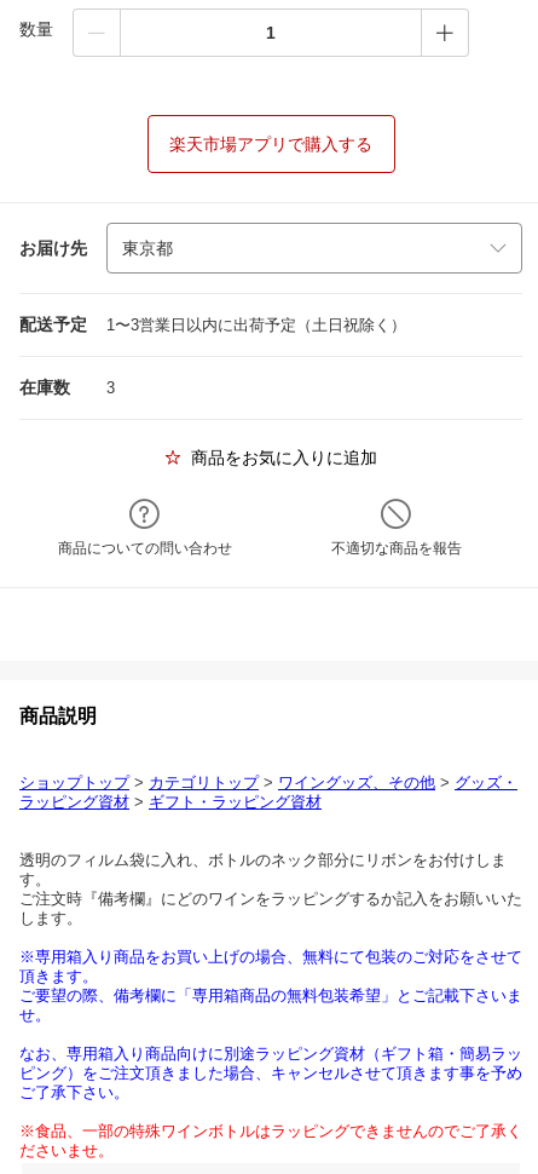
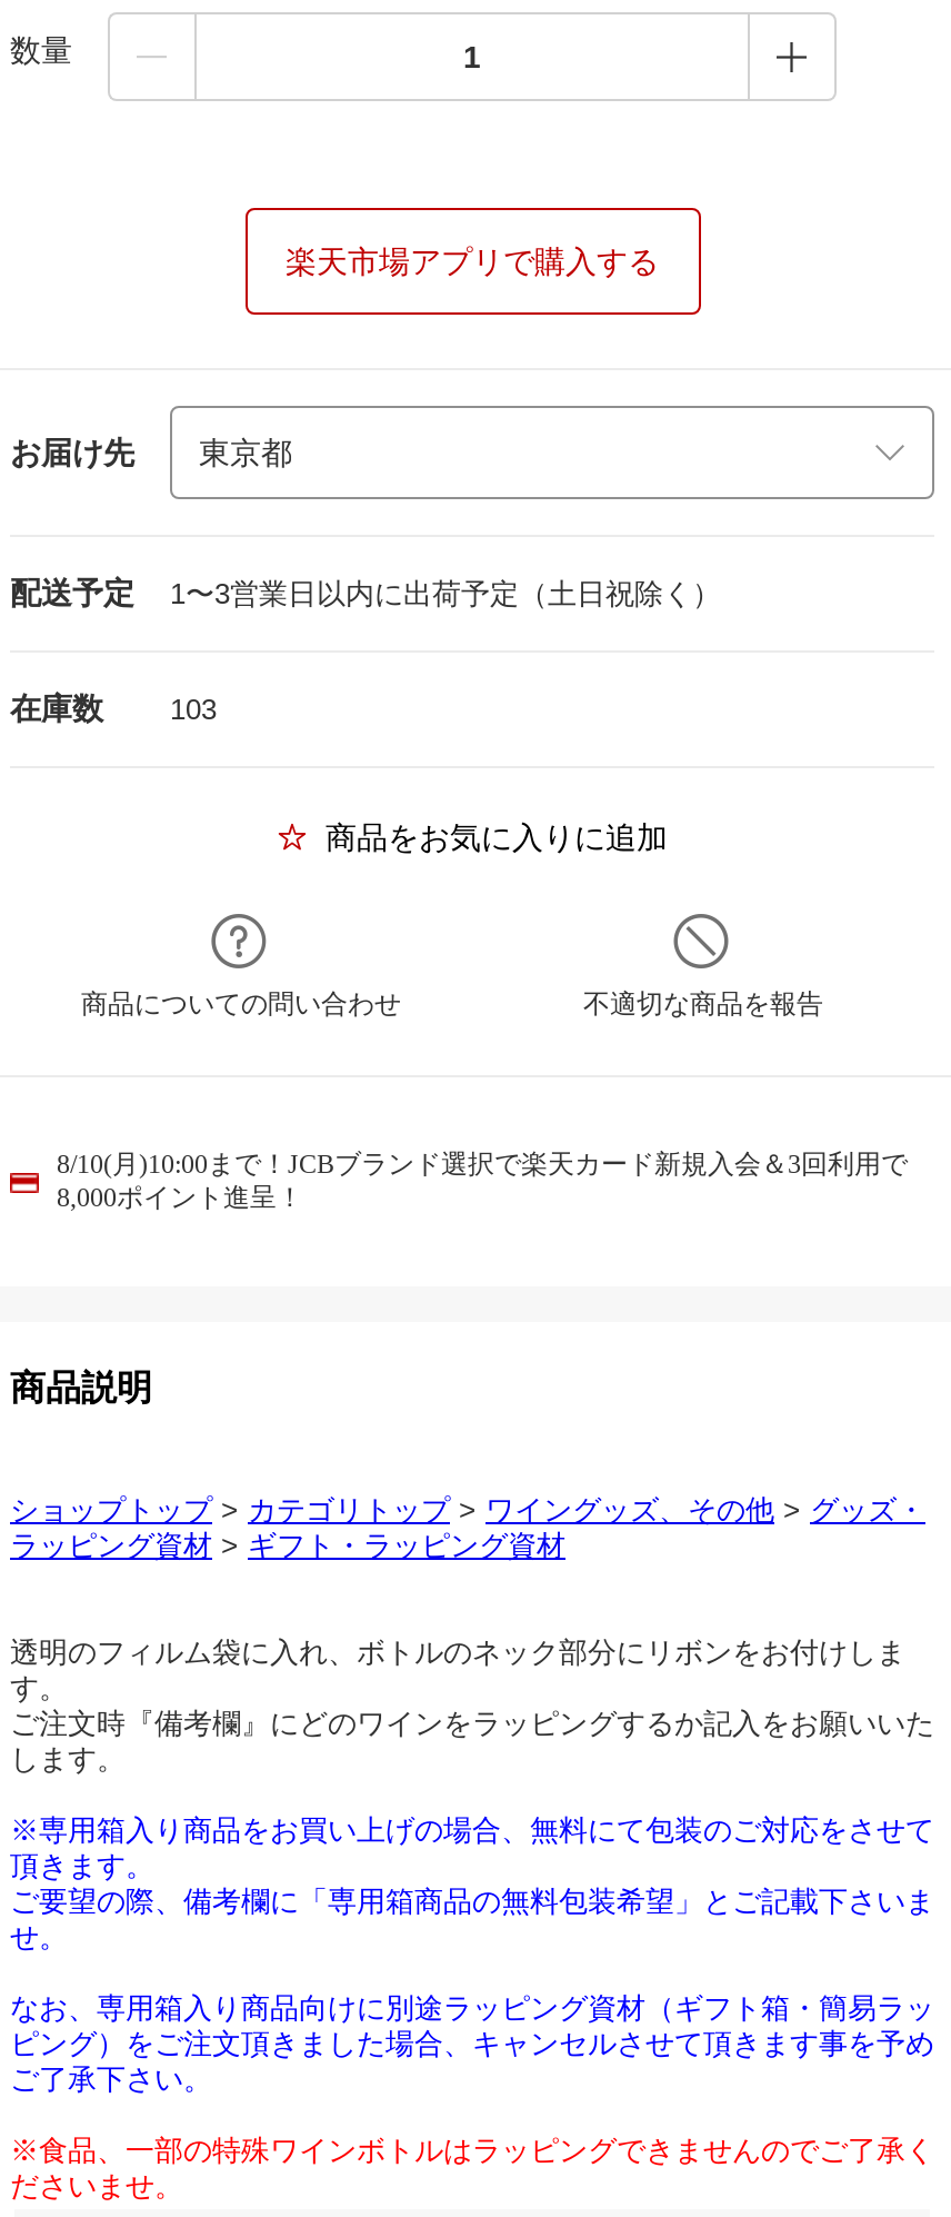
- 在庫数 3
+ 在庫数 103

+ 8/10(月)10:00まで！JCBブランド選択で楽天カード新規入会＆3回利用で
+ 8,000ポイント進呈！
